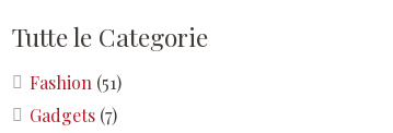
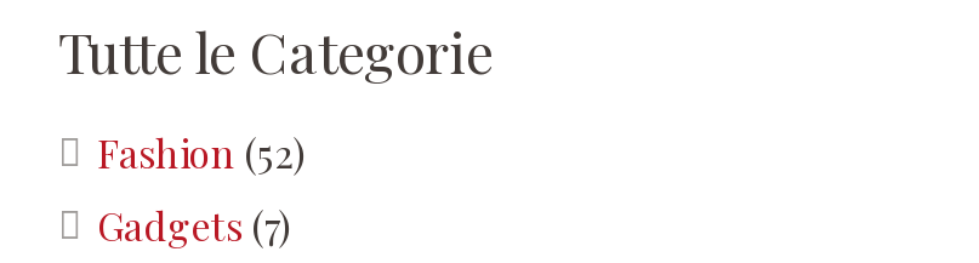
- Fashion (51)
+ Fashion (52)
